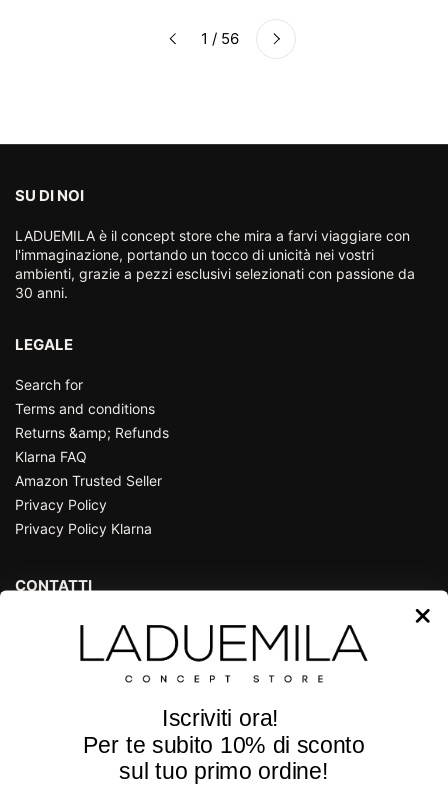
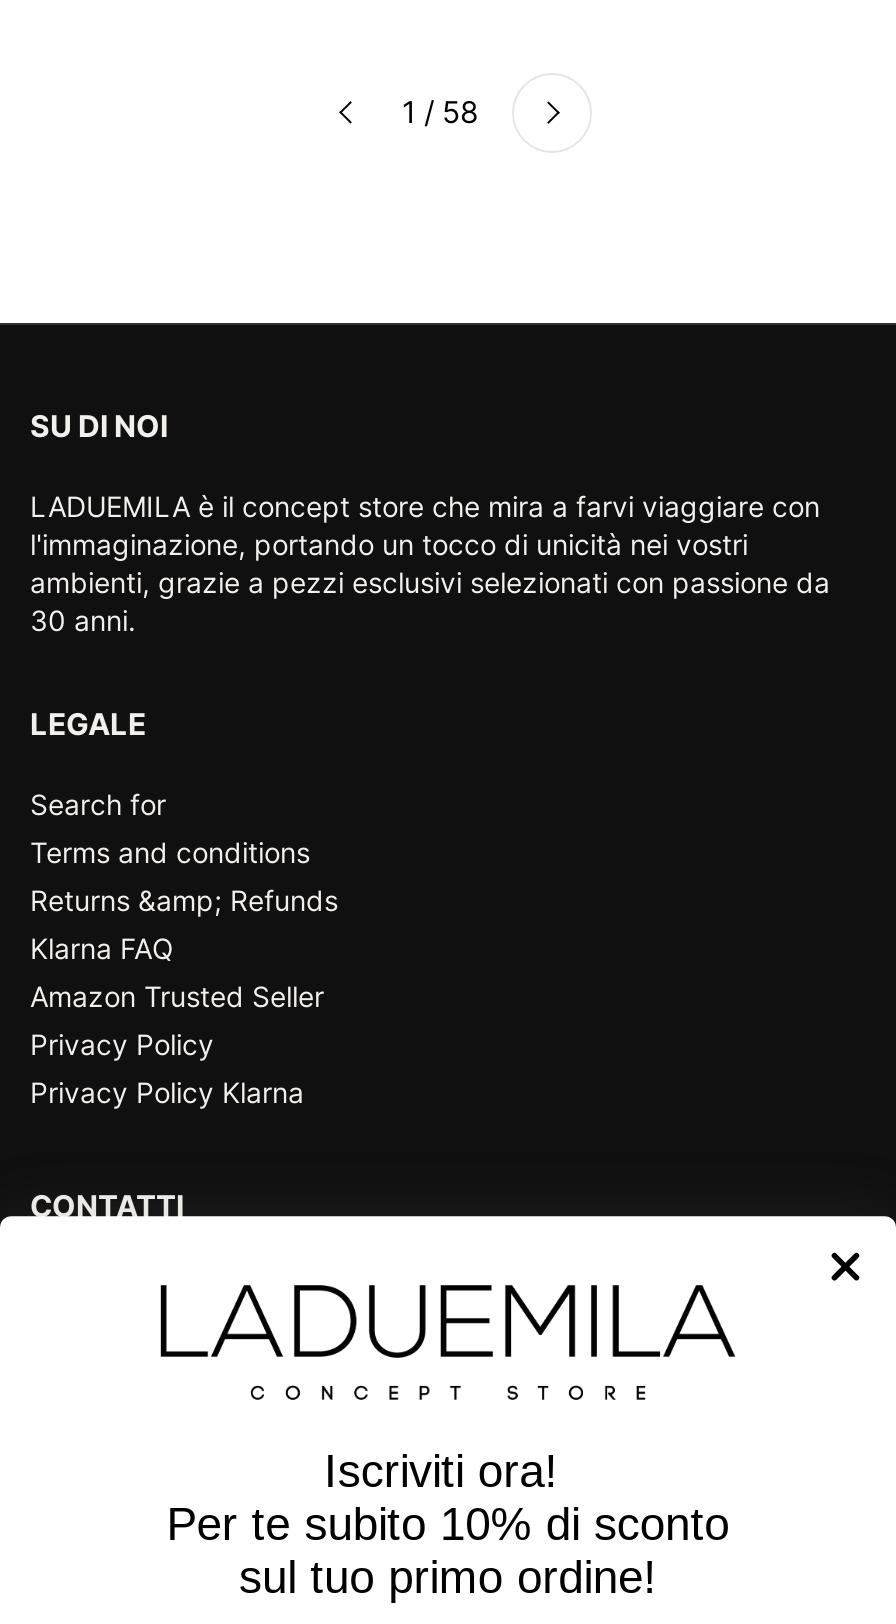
- 1 / 56
+ 1 / 58
